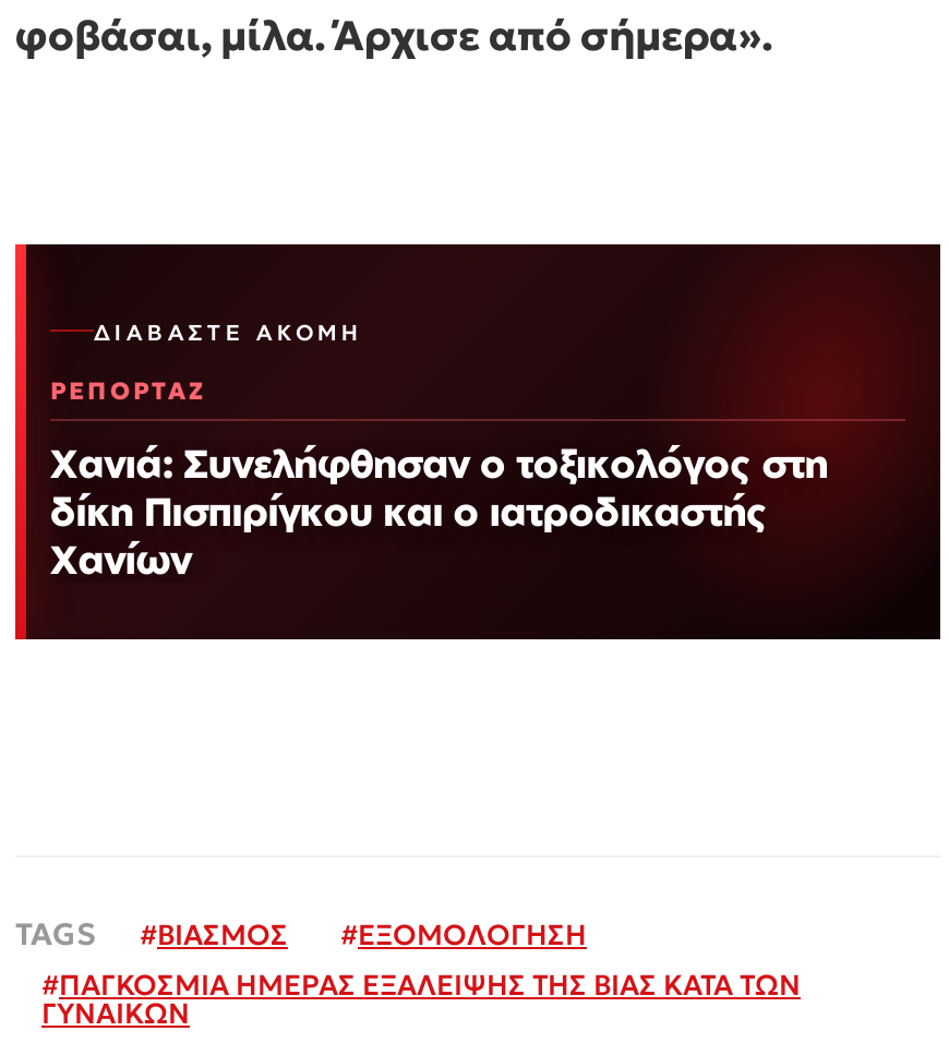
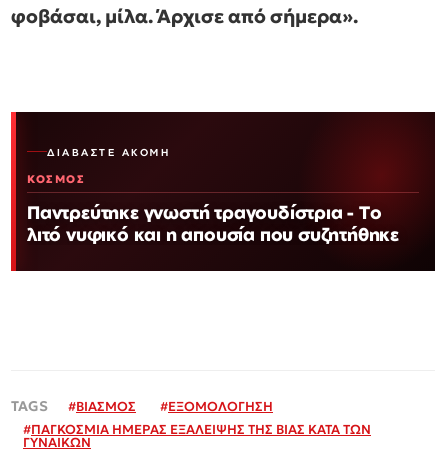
- ΡΕΠΟΡΤΑΖ
+ ΚΟΣΜΟΣ

- Χανιά: Συνελήφθησαν ο τοξικολόγος στη
- δίκη Πισπιρίγκου και ο ιατροδικαστής
- Χανίων
+ Παντρεύτηκε γνωστή τραγουδίστρια - Το
+ λιτό νυφικό και η απουσία που συζητήθηκε
